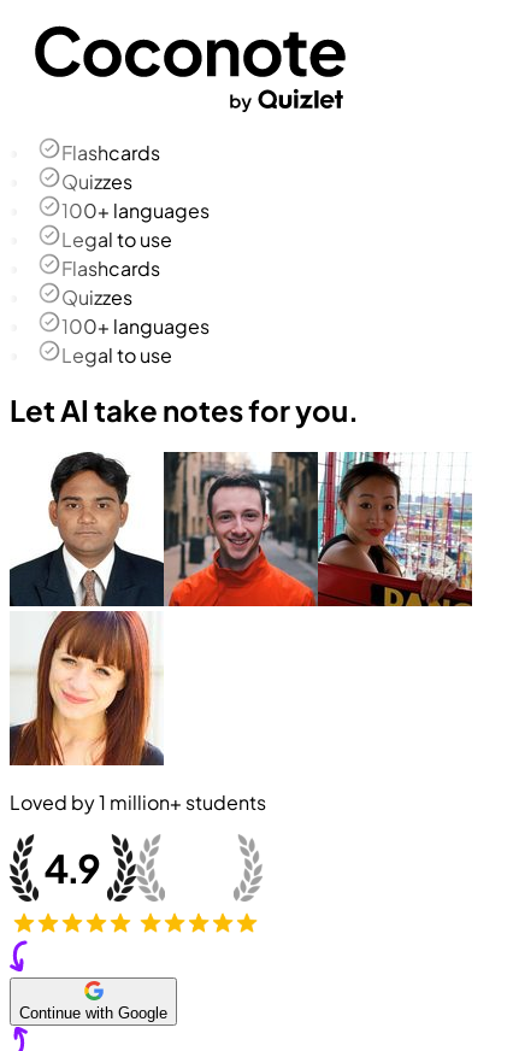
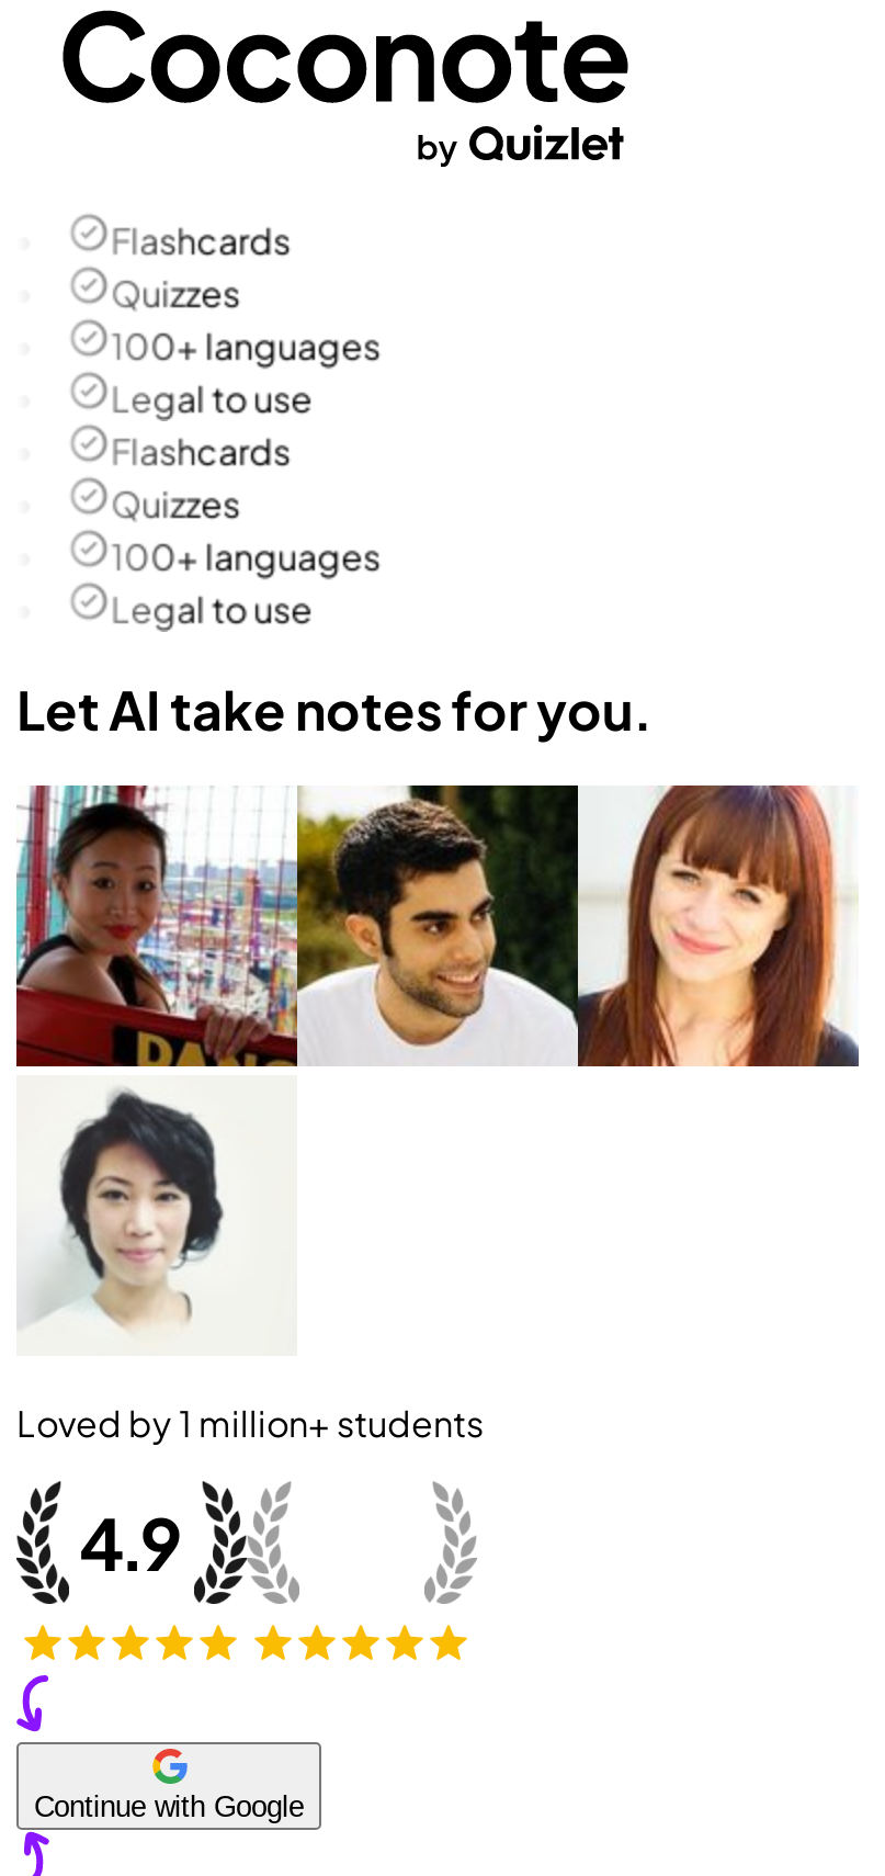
- [image]
+ [image]
